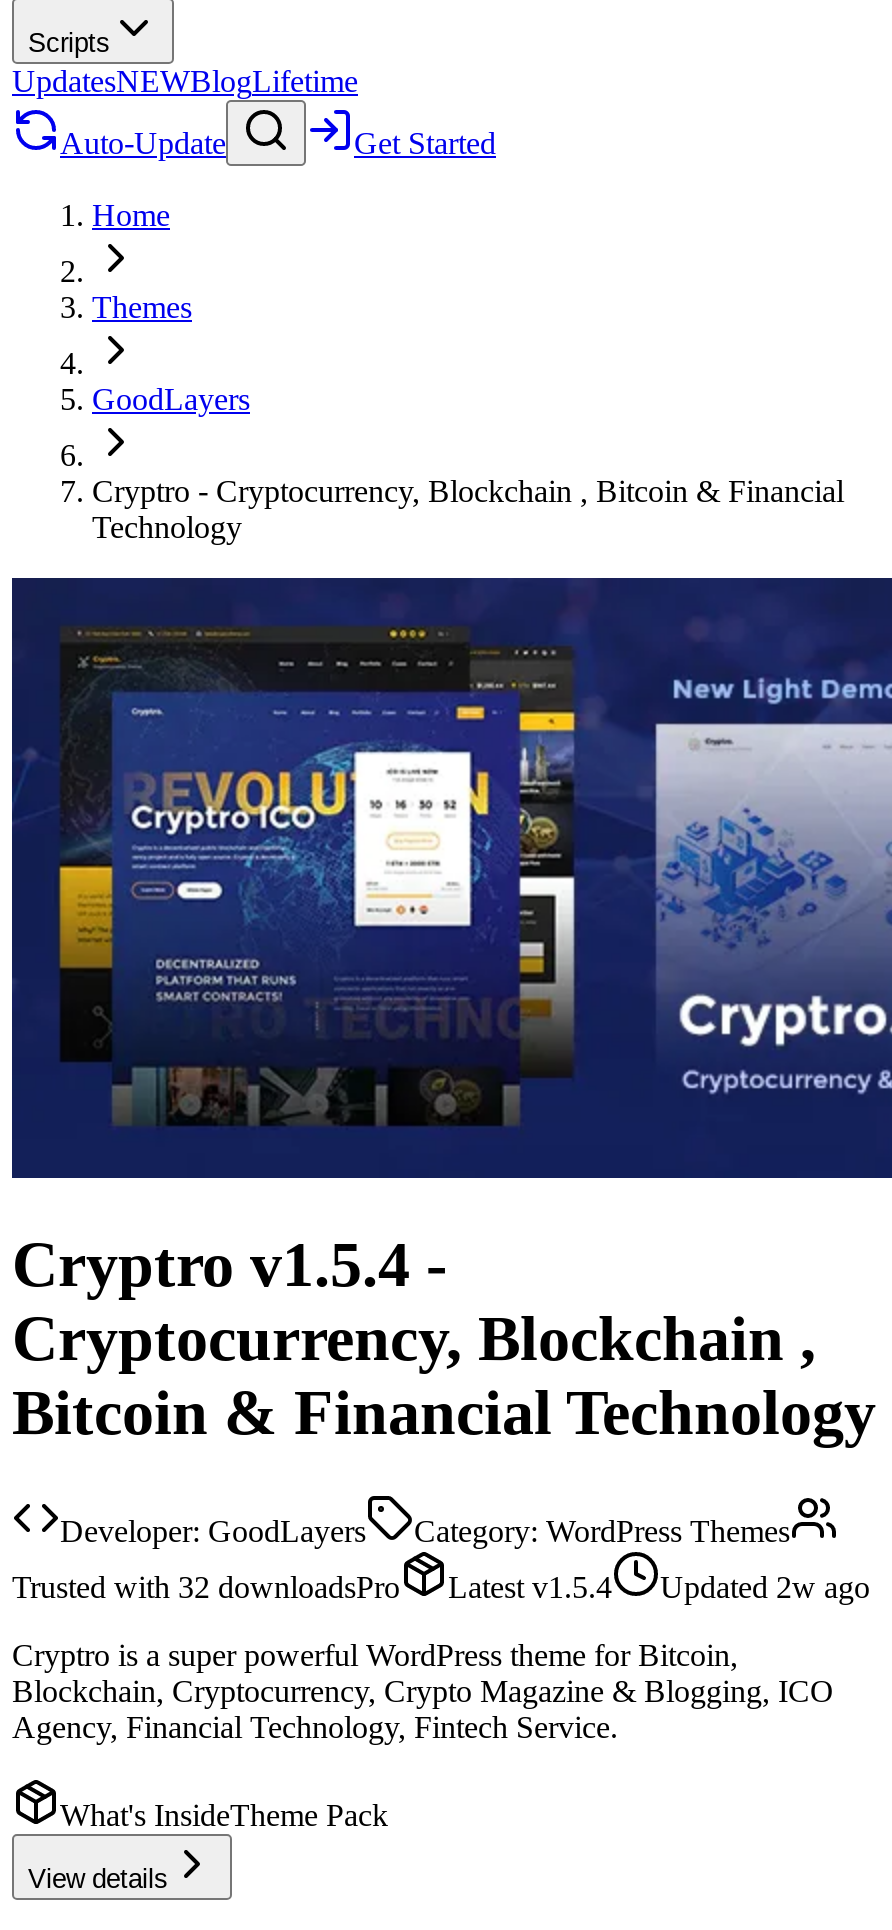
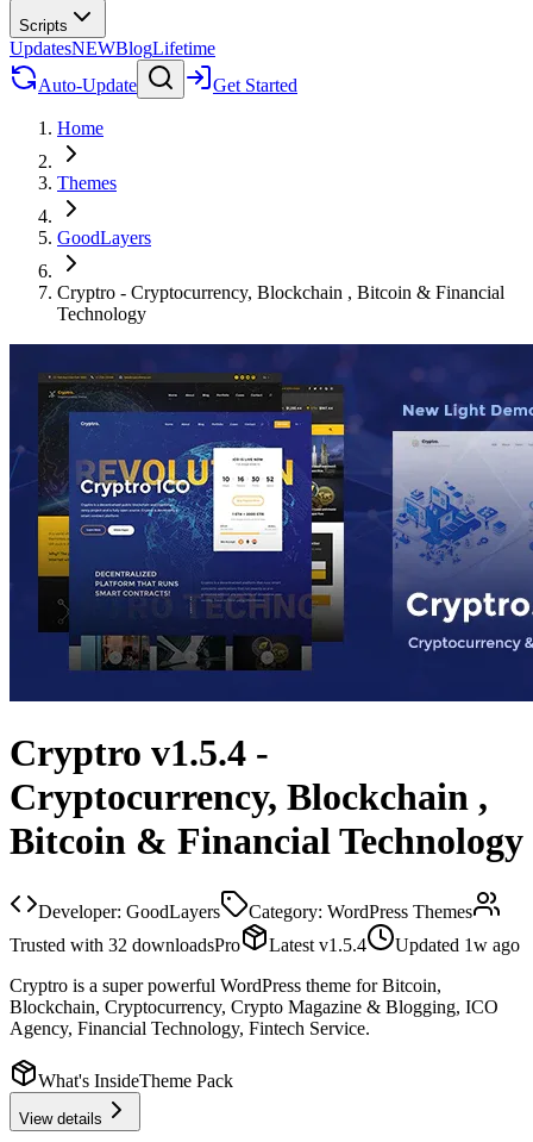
- Trusted with 32 downloadsPro Latest v1.5.4 Updated 2w ago
+ Trusted with 32 downloadsPro Latest v1.5.4 Updated 1w ago
